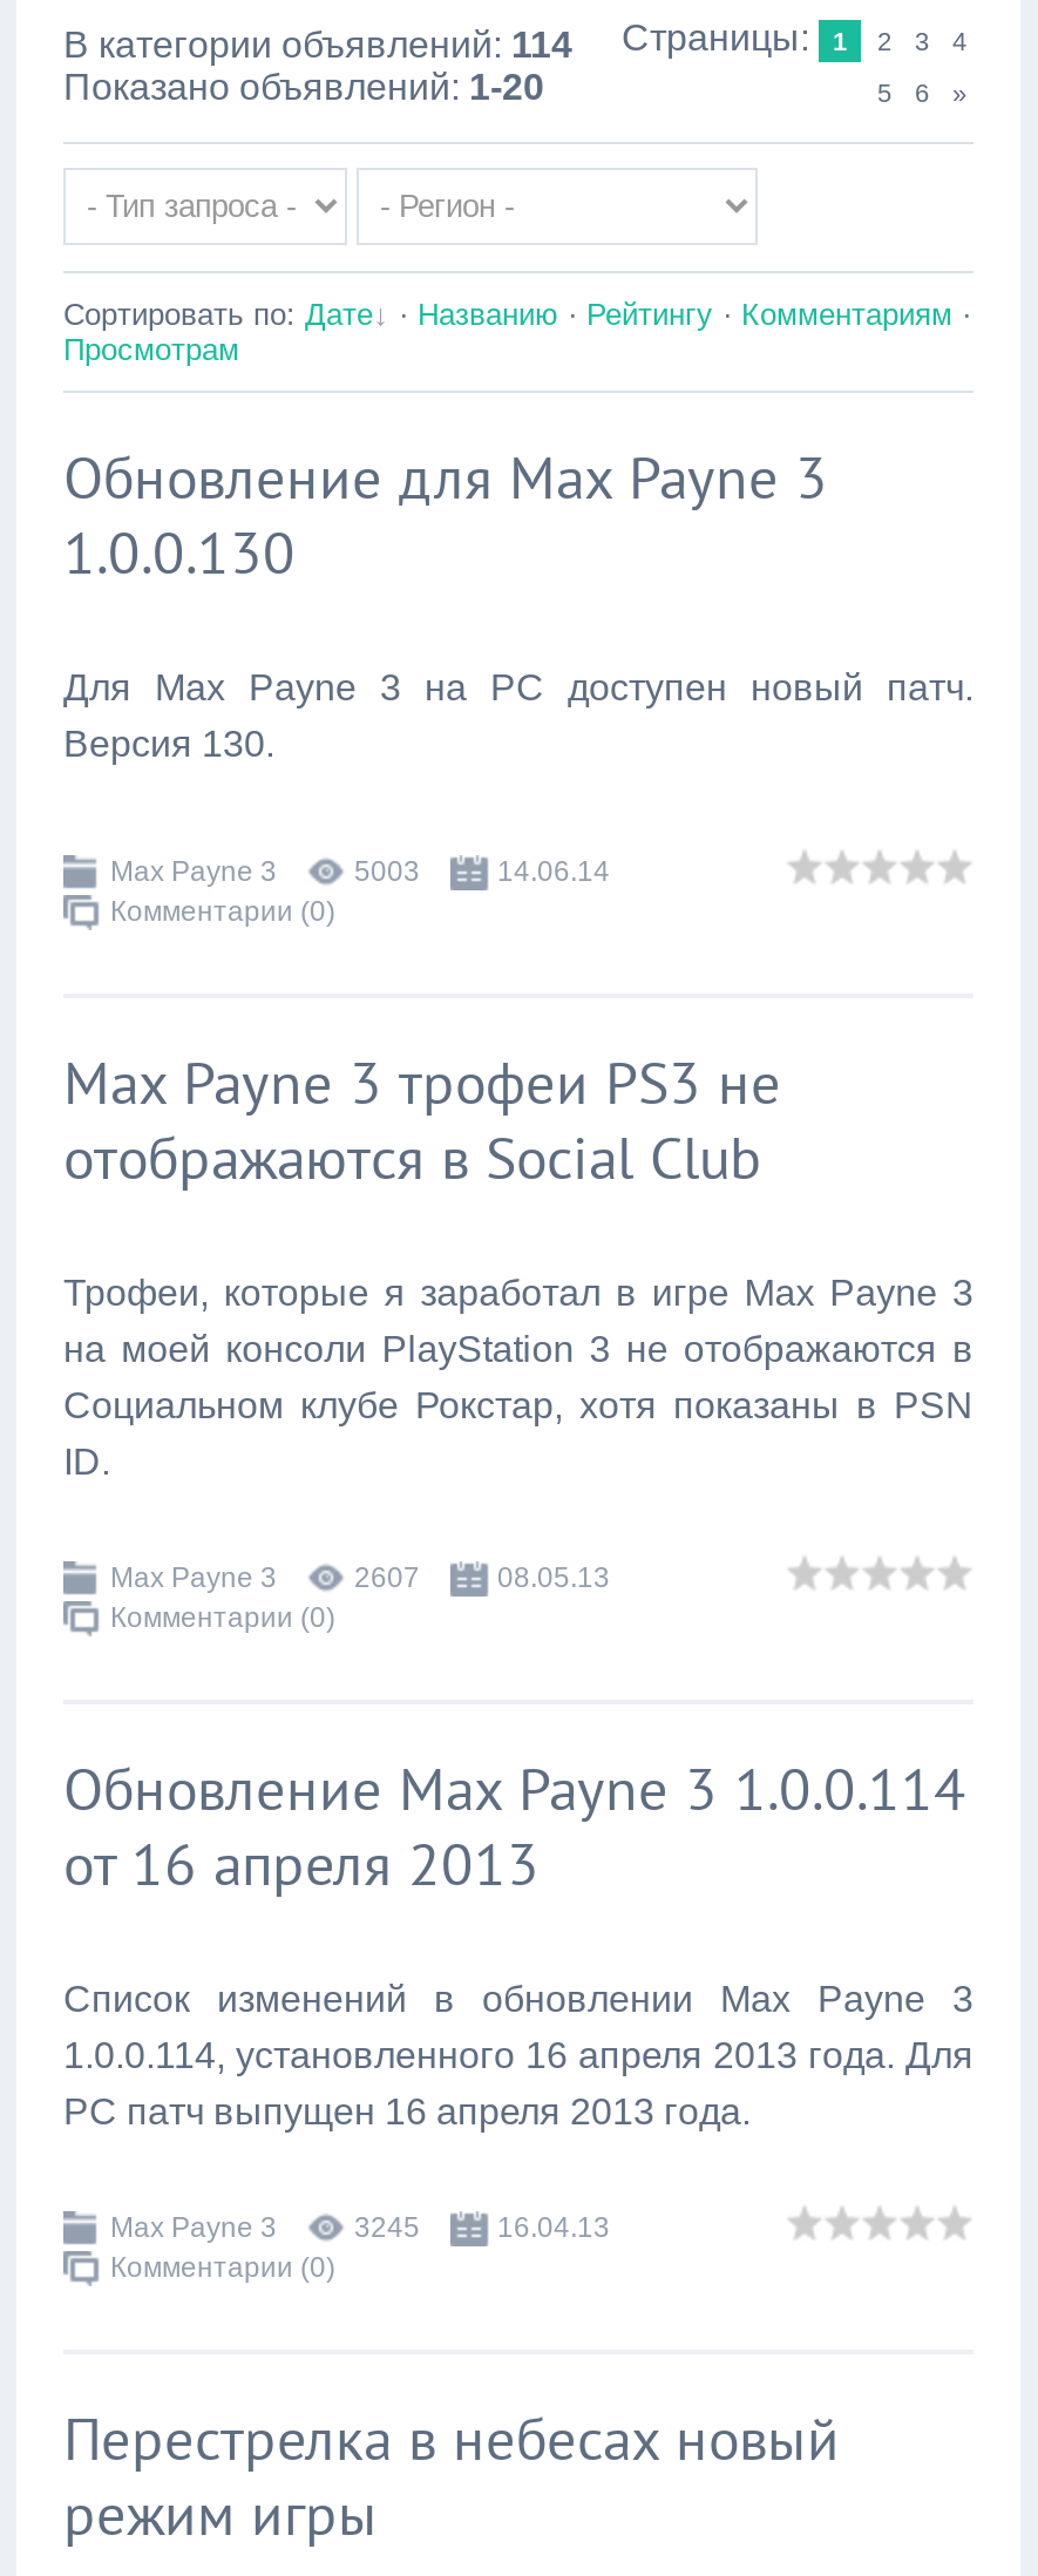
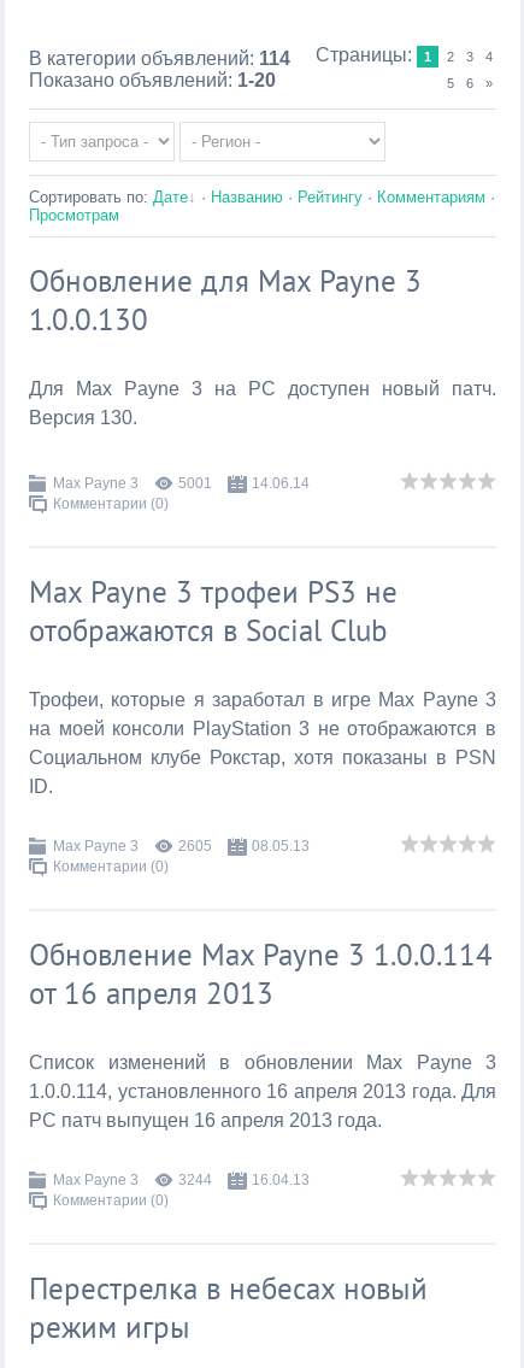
- 5003
+ 5001

- 2607
+ 2605

- 3245
+ 3244
